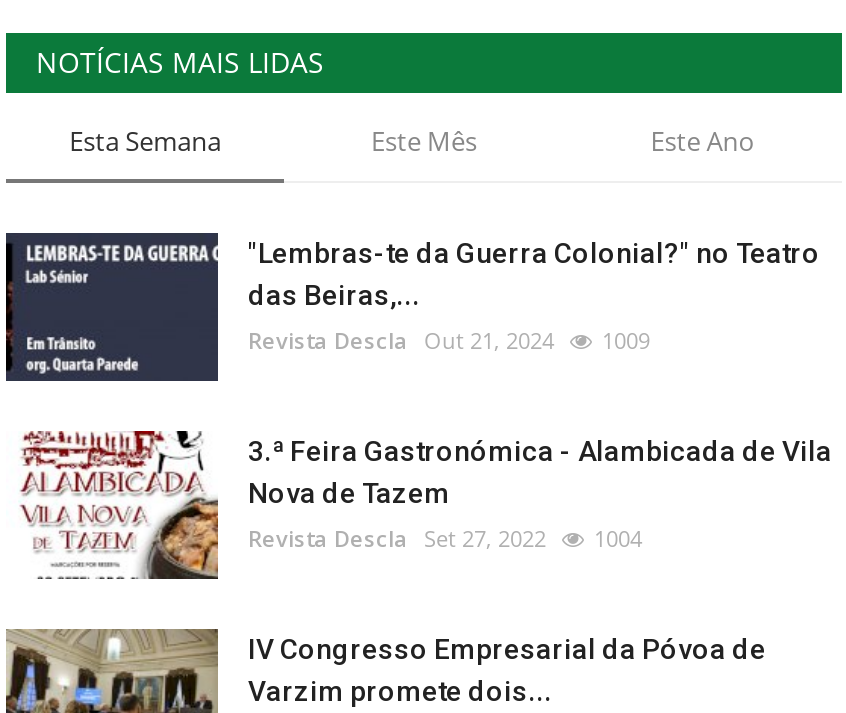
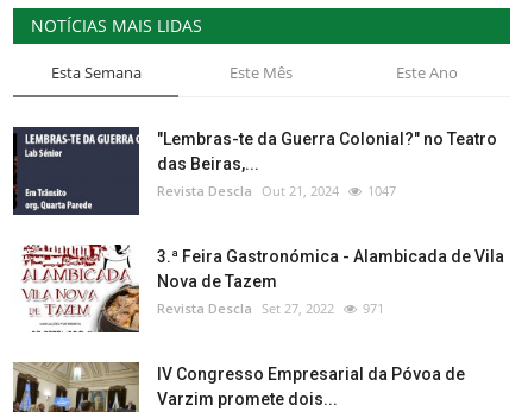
- Revista Descla Out 21, 2024 1009
+ Revista Descla Out 21, 2024 1047

- Revista Descla Set 27, 2022 1004
+ Revista Descla Set 27, 2022 971
